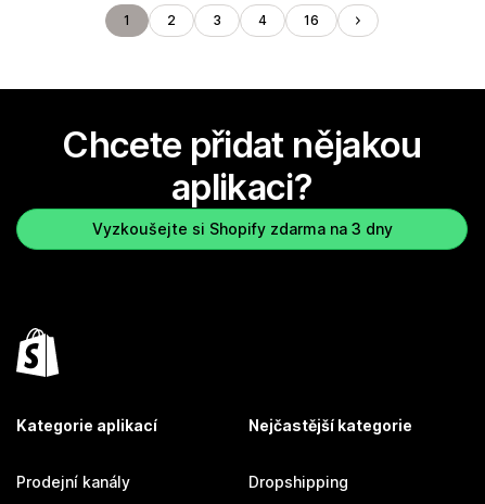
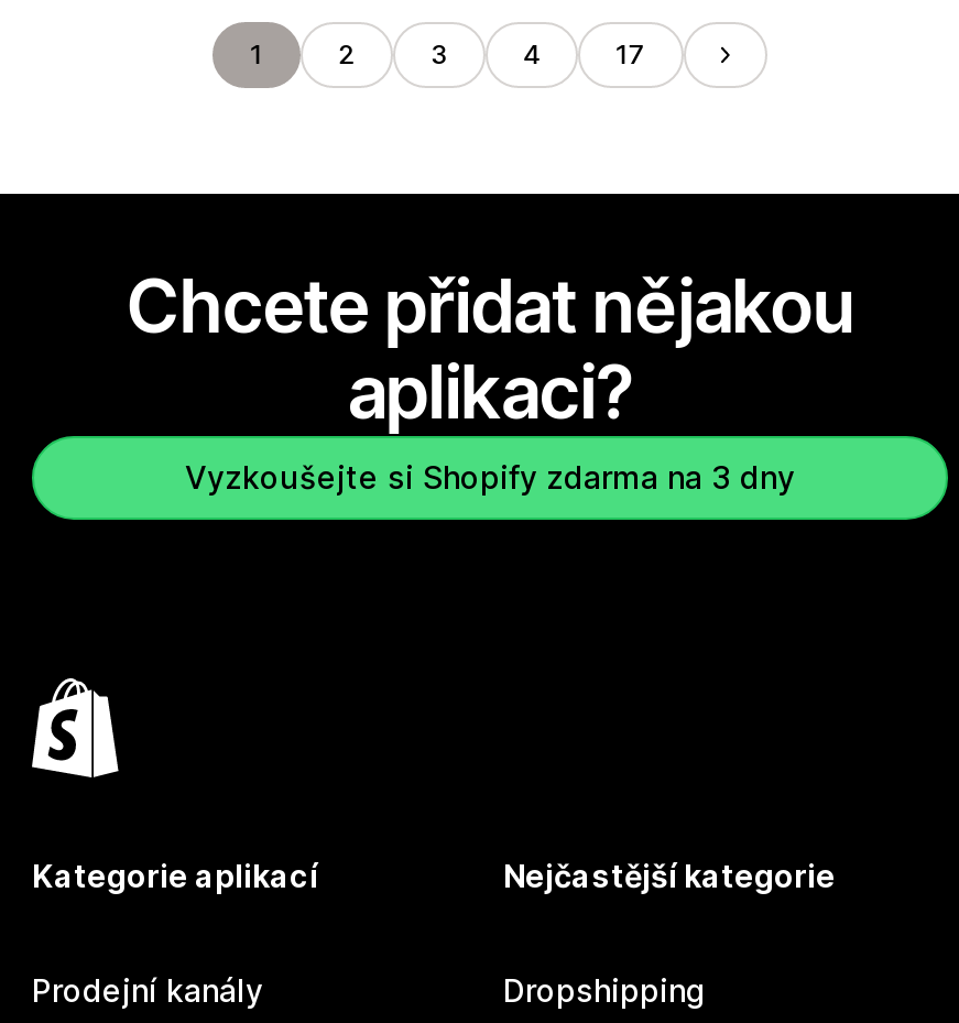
- 16
+ 17
